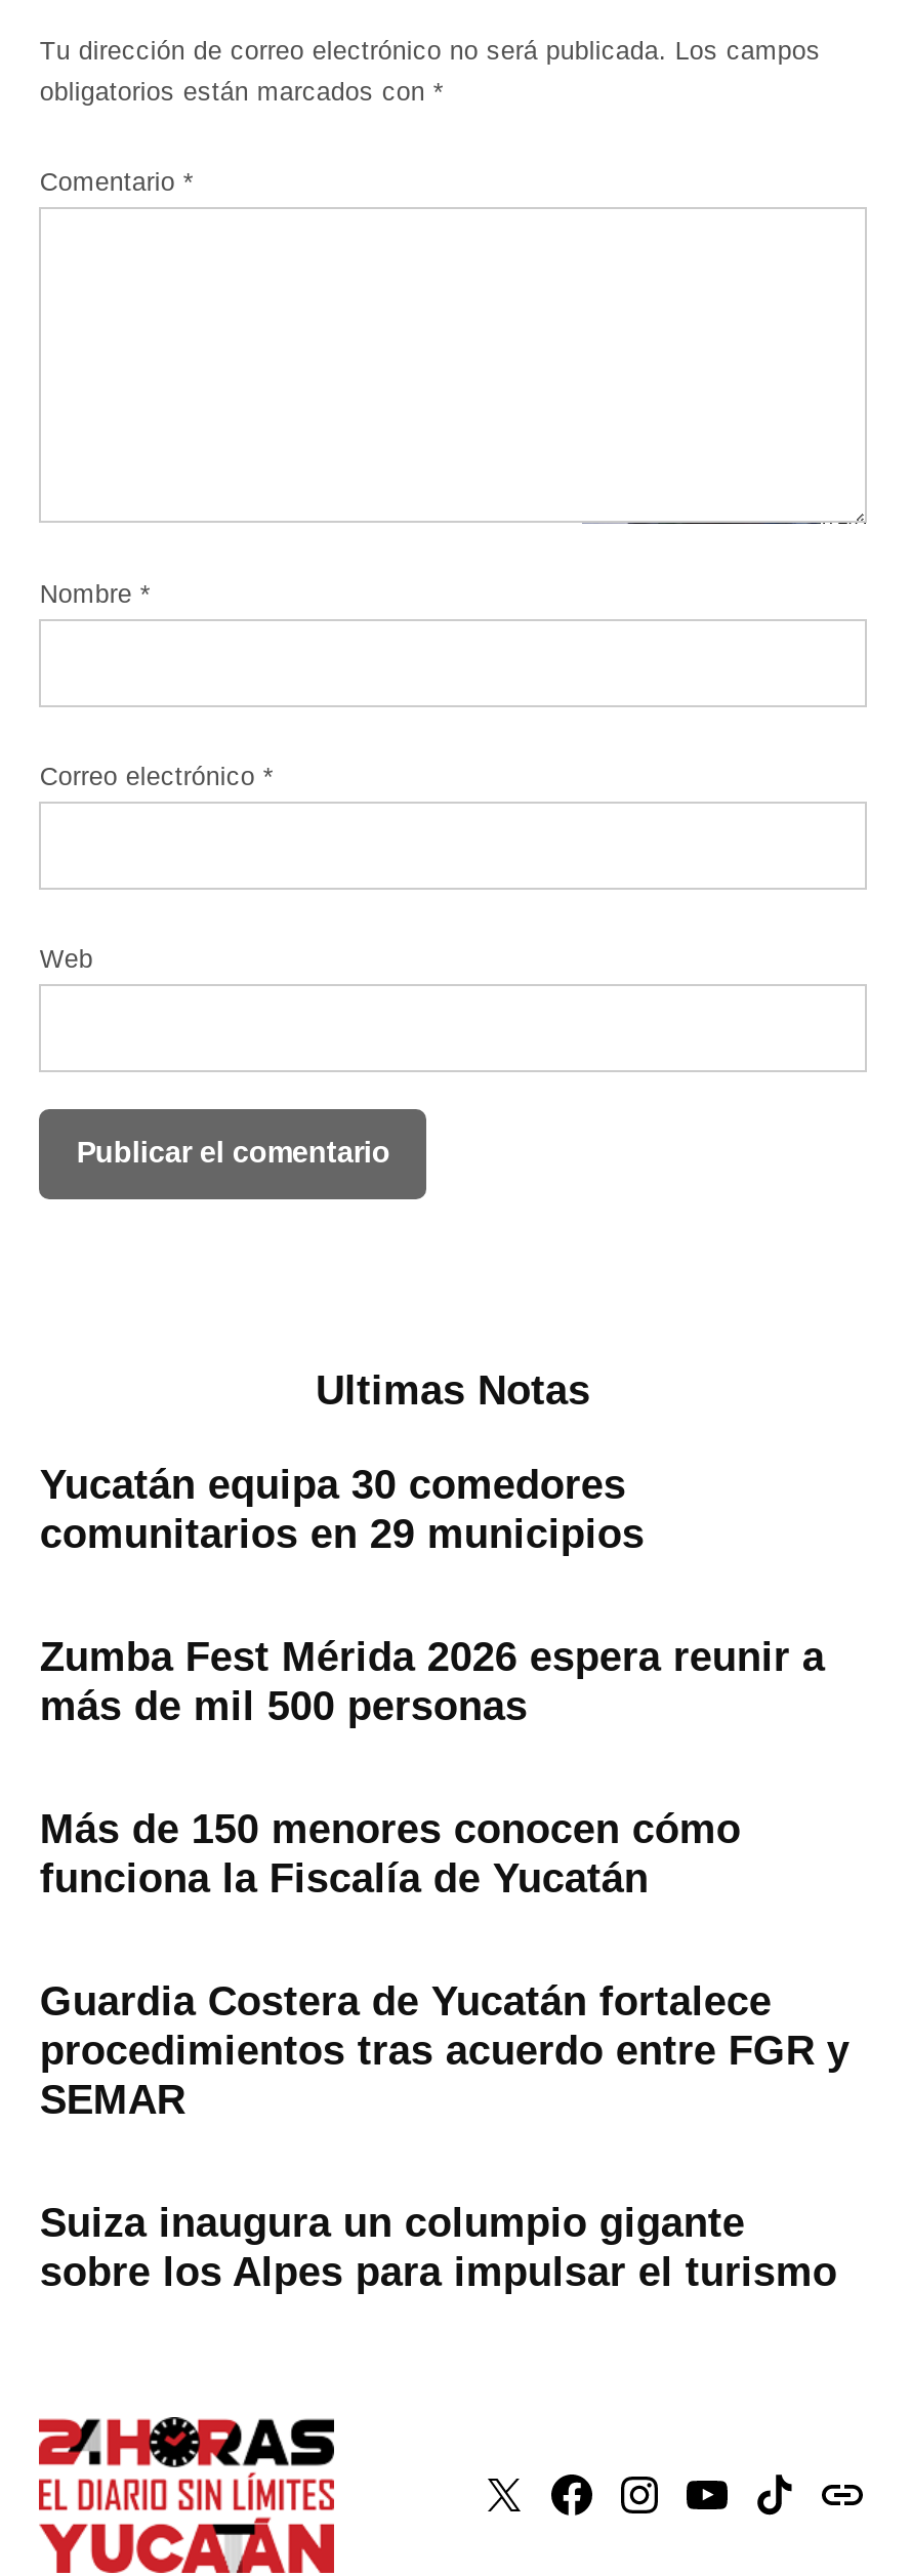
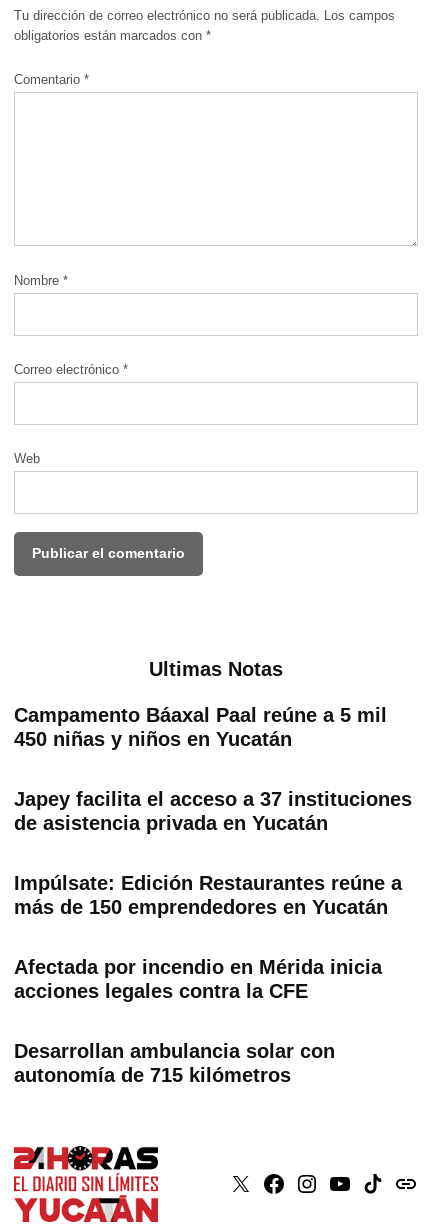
- Yucatán equipa 30 comedores
- comunitarios en 29 municipios
+ Campamento Báaxal Paal reúne a 5 mil
+ 450 niñas y niños en Yucatán

- Zumba Fest Mérida 2026 espera reunir a
- más de mil 500 personas
+ Japey facilita el acceso a 37 instituciones
+ de asistencia privada en Yucatán

- Más de 150 menores conocen cómo
- funciona la Fiscalía de Yucatán
+ Impúlsate: Edición Restaurantes reúne a
+ más de 150 emprendedores en Yucatán

- Guardia Costera de Yucatán fortalece
- procedimientos tras acuerdo entre FGR y
- SEMAR
+ Afectada por incendio en Mérida inicia
+ acciones legales contra la CFE

- Suiza inaugura un columpio gigante
- sobre los Alpes para impulsar el turismo
+ Desarrollan ambulancia solar con
+ autonomía de 715 kilómetros
